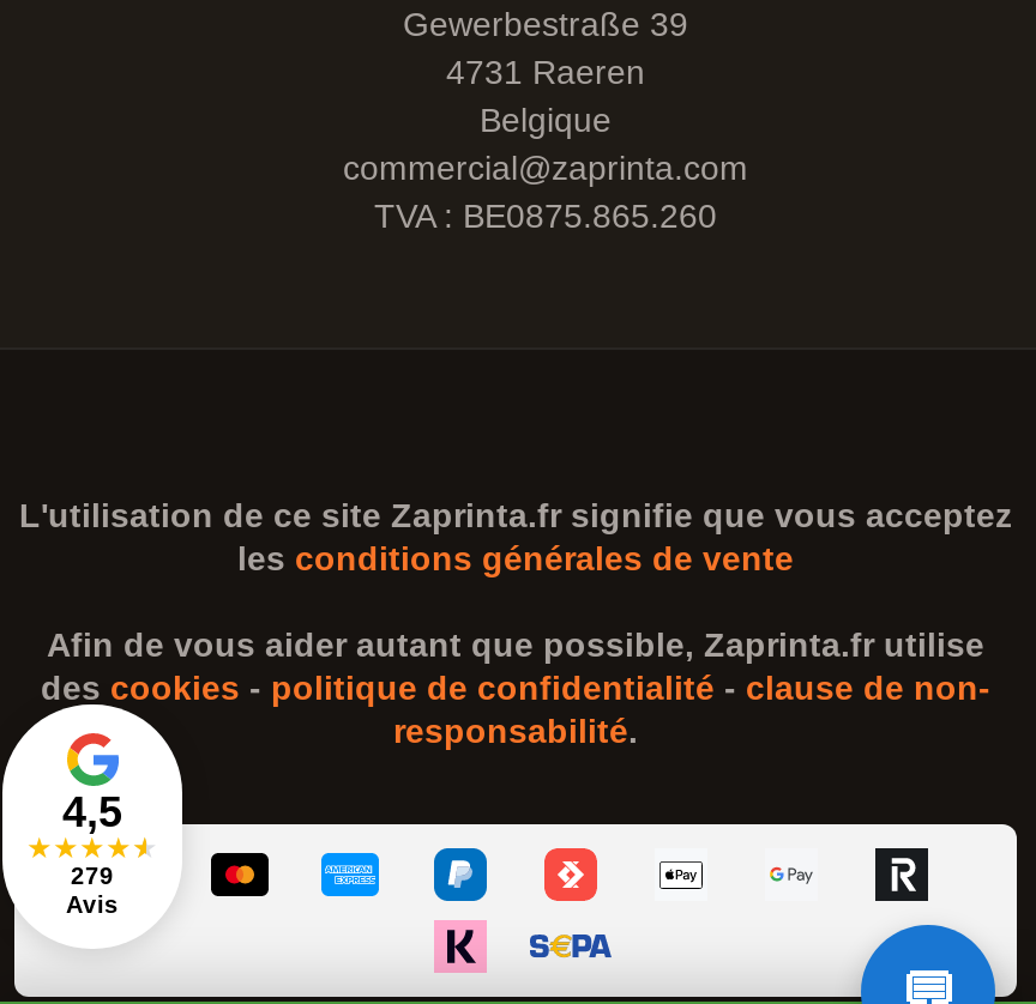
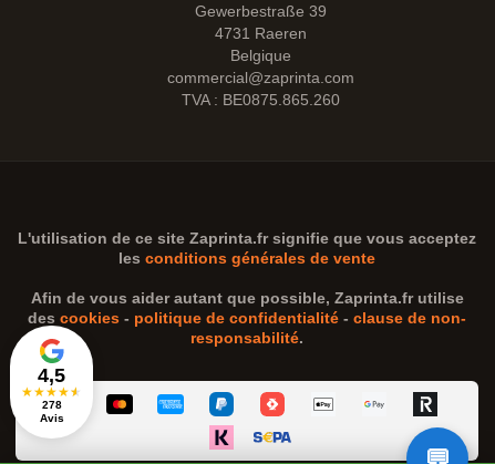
- 279
+ 278
